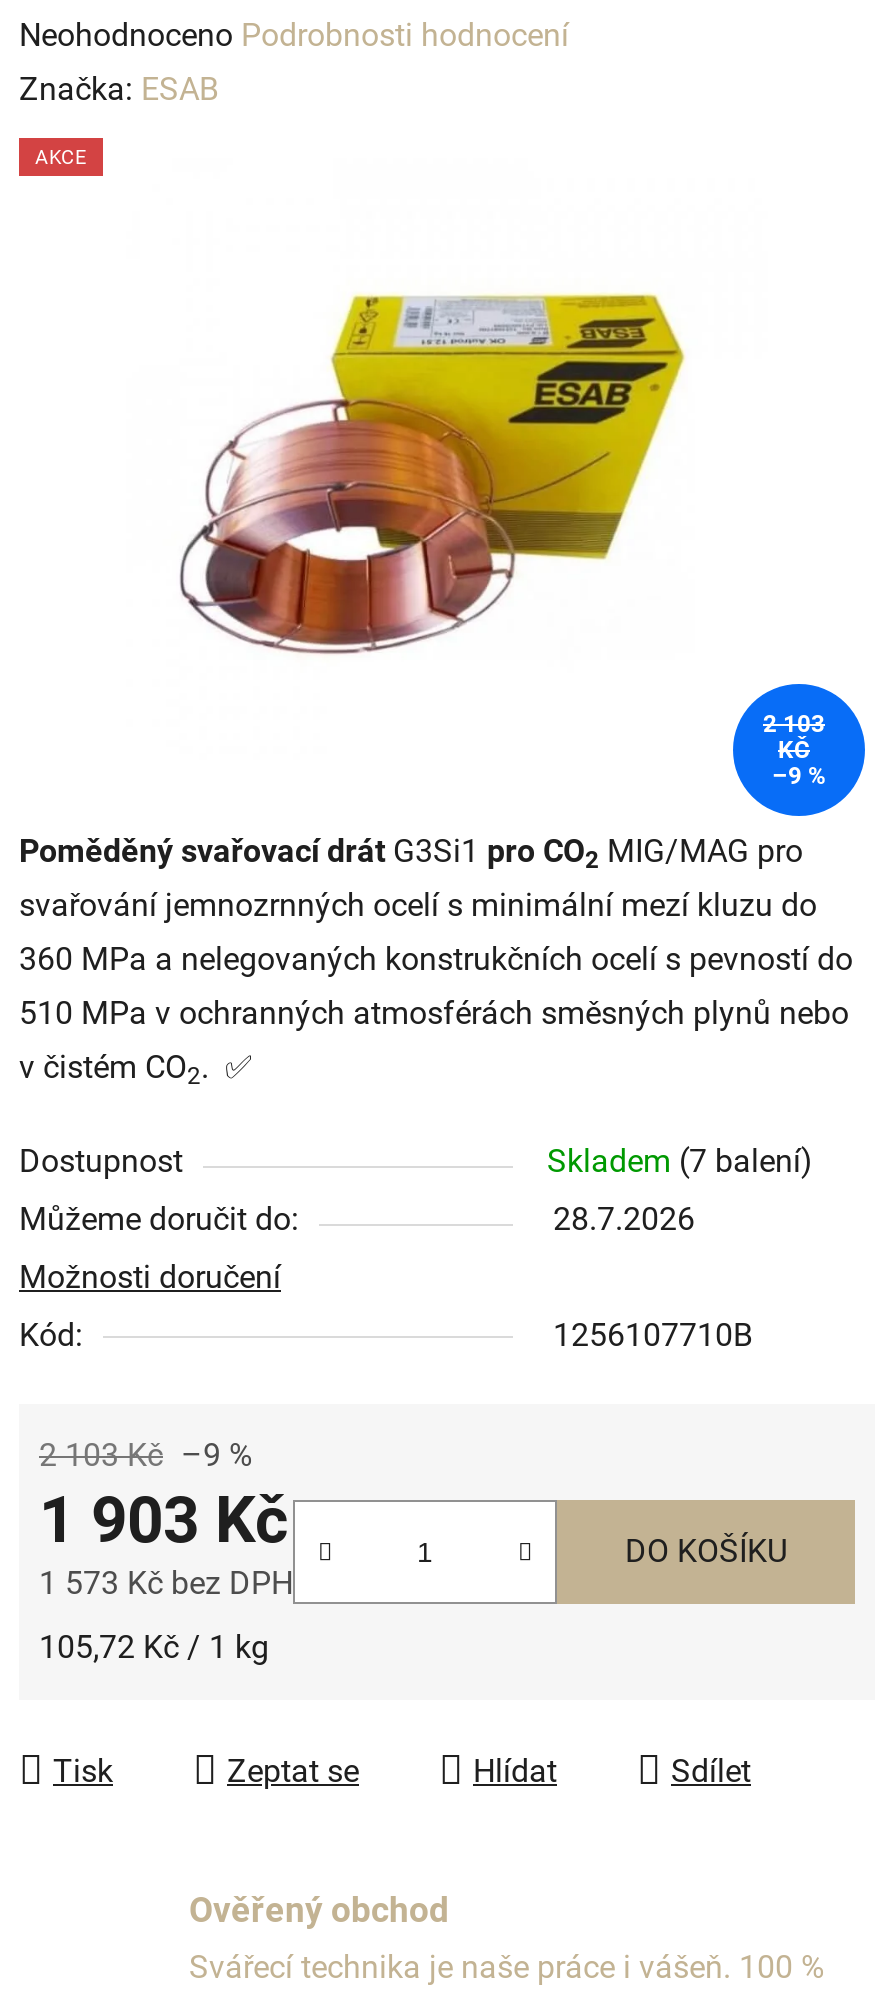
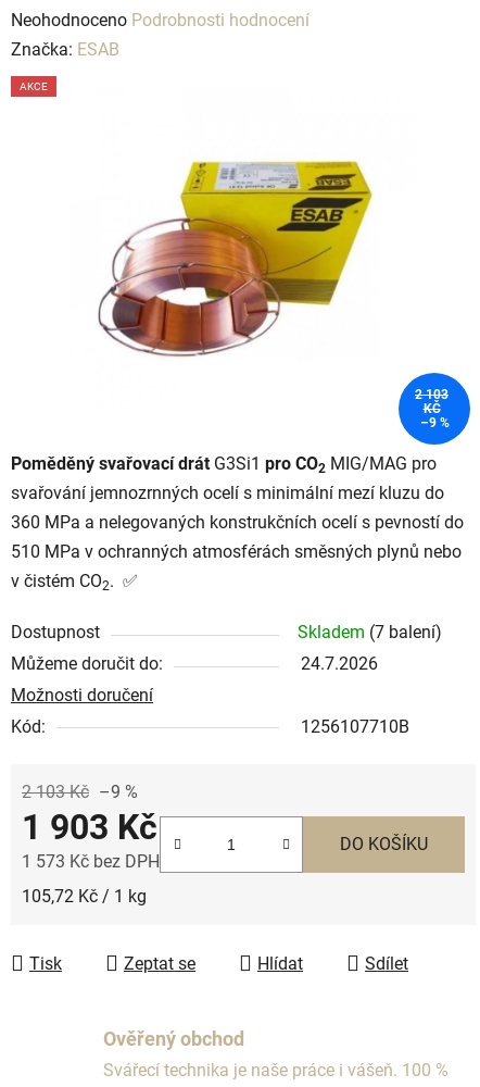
- 28.7.2026
+ 24.7.2026
